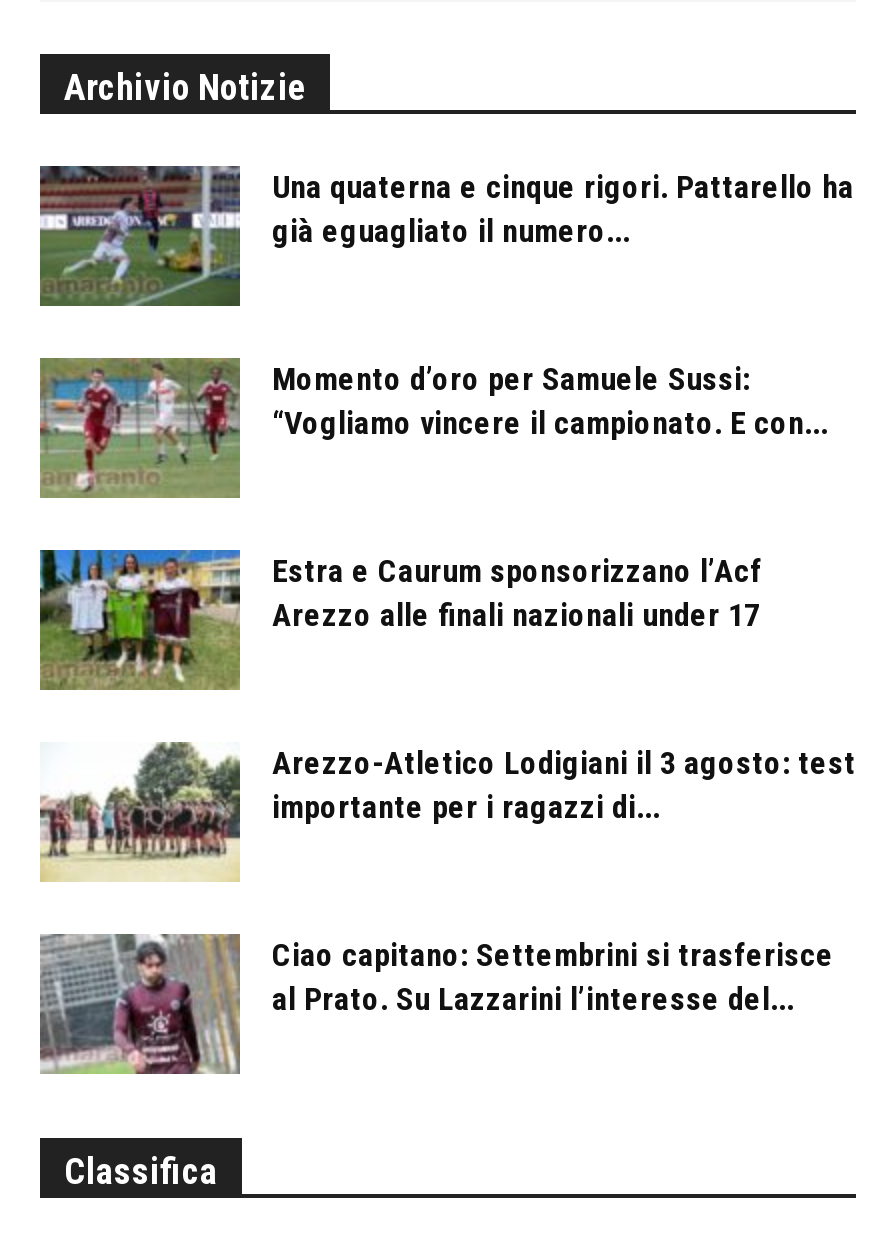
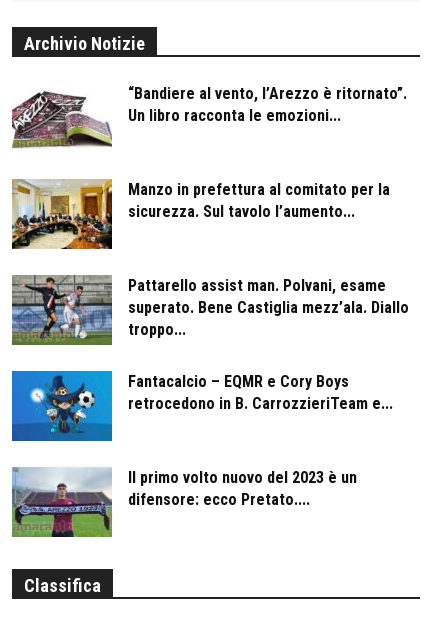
- [image]
- Una quaterna e cinque rigori. Pattarello ha
- già eguagliato il numero...
+ [image]
+ “Bandiere al vento, l’Arezzo è ritornato”.
+ Un libro racconta le emozioni...

- [image]
- Momento d’oro per Samuele Sussi:
- “Vogliamo vincere il campionato. E con...
+ [image]
+ Manzo in prefettura al comitato per la
+ sicurezza. Sul tavolo l’aumento...

- [image]
- Estra e Caurum sponsorizzano l’Acf
- Arezzo alle finali nazionali under 17
+ [image]
+ Pattarello assist man. Polvani, esame
+ superato. Bene Castiglia mezz’ala. Diallo
+ troppo...

- [image]
- Arezzo-Atletico Lodigiani il 3 agosto: test
- importante per i ragazzi di...
+ [image]
+ Fantacalcio – EQMR e Cory Boys
+ retrocedono in B. CarrozzieriTeam e...

- [image]
- Ciao capitano: Settembrini si trasferisce
- al Prato. Su Lazzarini l’interesse del...
+ [image]
+ Il primo volto nuovo del 2023 è un
+ difensore: ecco Pretato....
